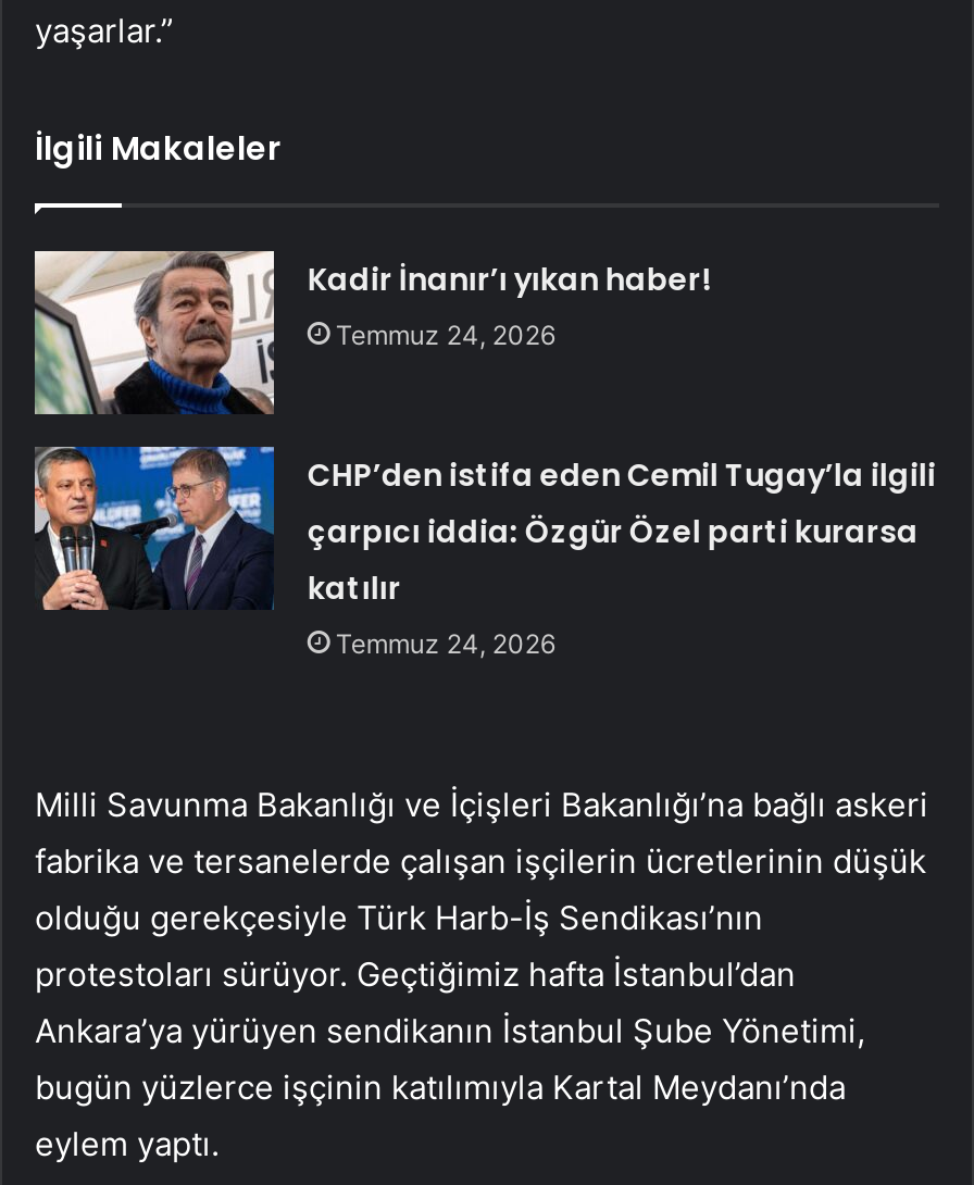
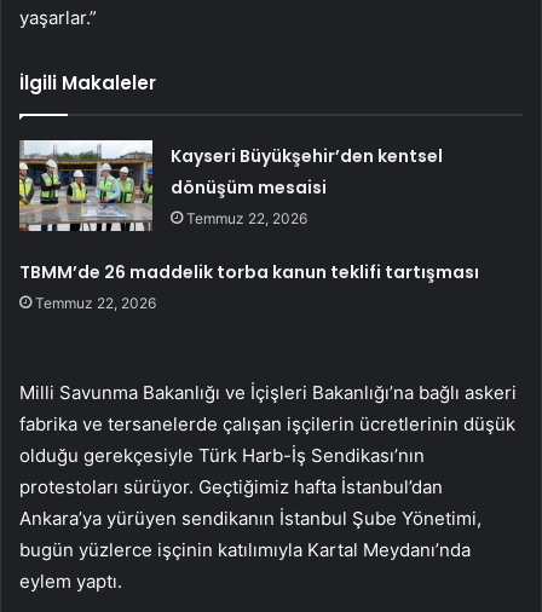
- [image]
- Kadir İnanır’ı yıkan haber!
- Temmuz 24, 2026
+ [image]
+ Kayseri Büyükşehir’den kentsel
+ dönüşüm mesaisi
+ Temmuz 22, 2026

- CHP’den istifa eden Cemil Tugay’la ilgili
- çarpıcı iddia: Özgür Özel parti kurarsa
- katılır
- Temmuz 24, 2026
+ TBMM’de 26 maddelik torba kanun teklifi tartışması
+ Temmuz 22, 2026
